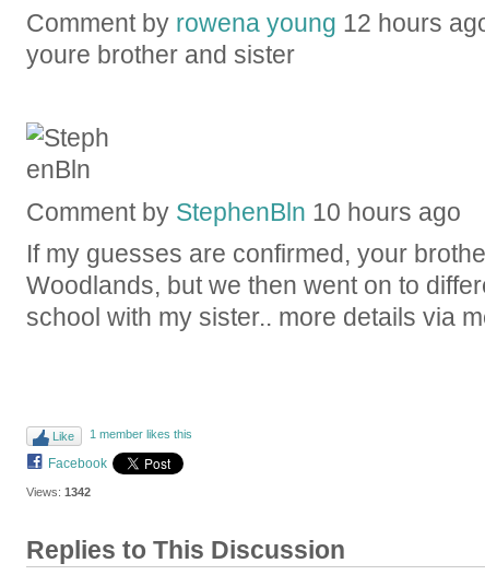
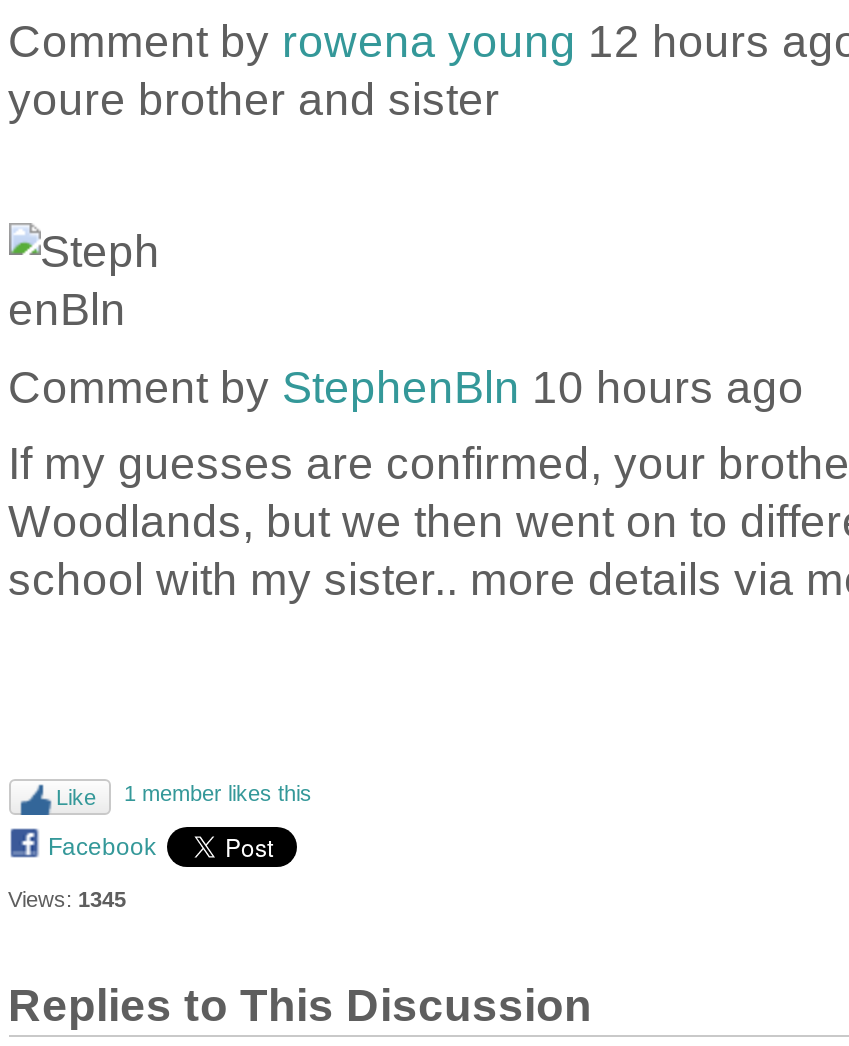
- Views: 1342
+ Views: 1345
